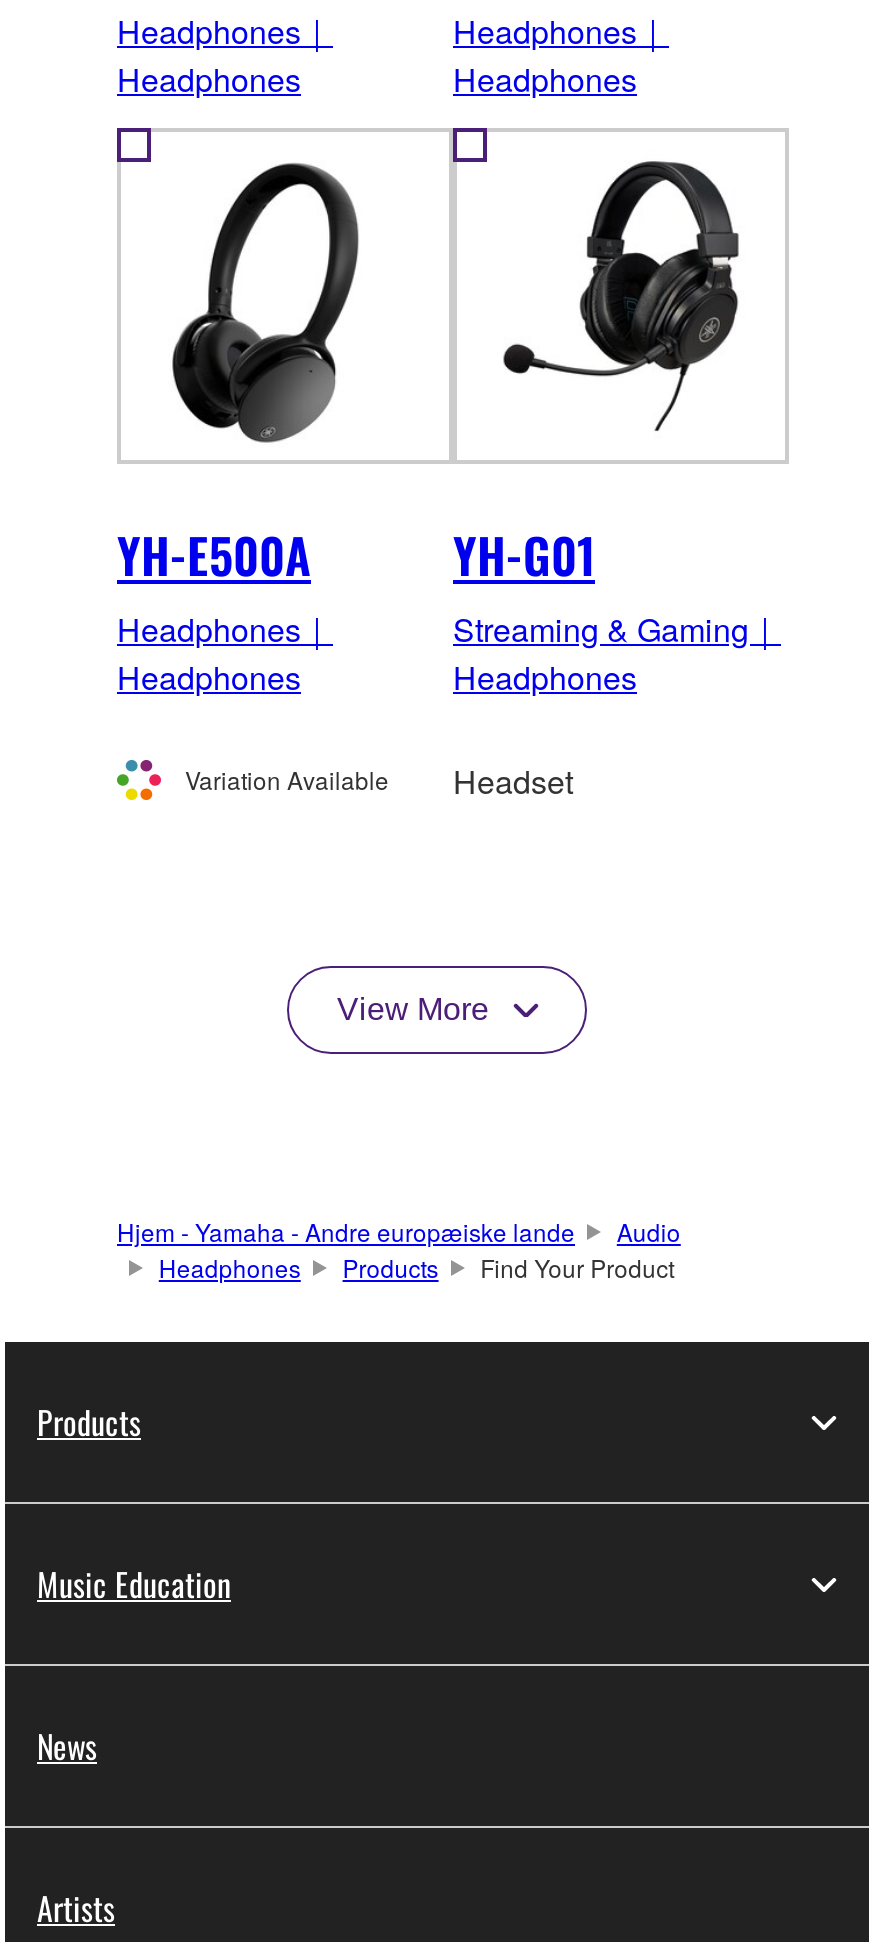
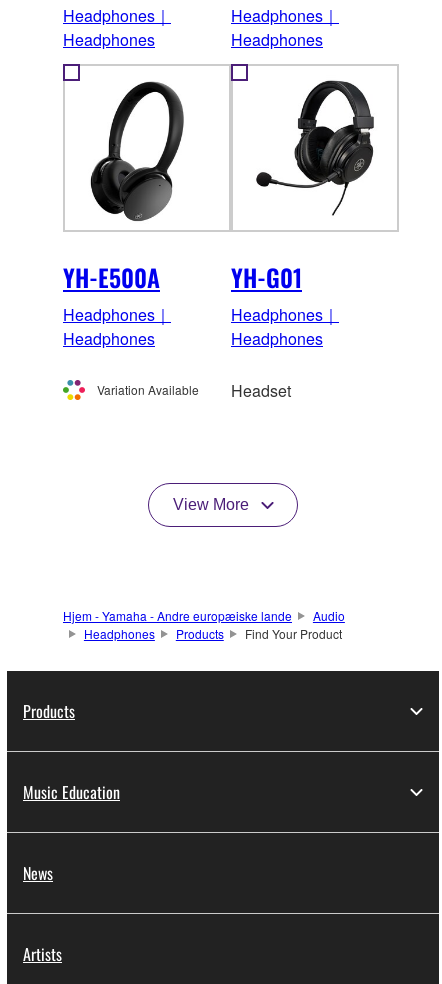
- Streaming & Gaming｜
+ Headphones｜
